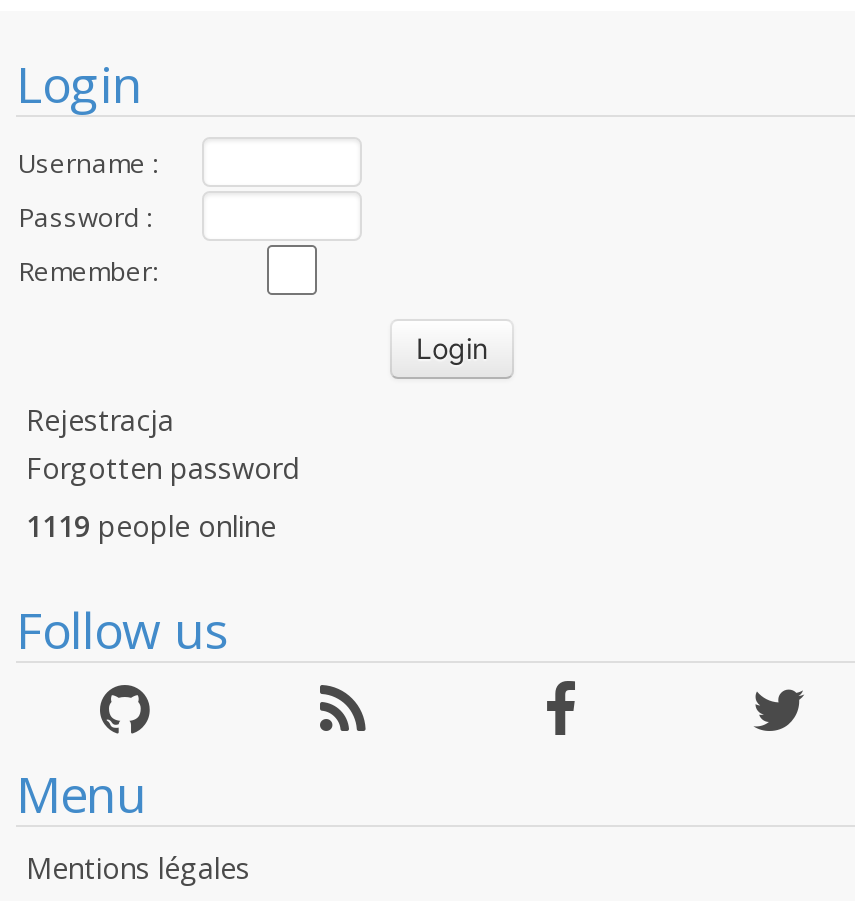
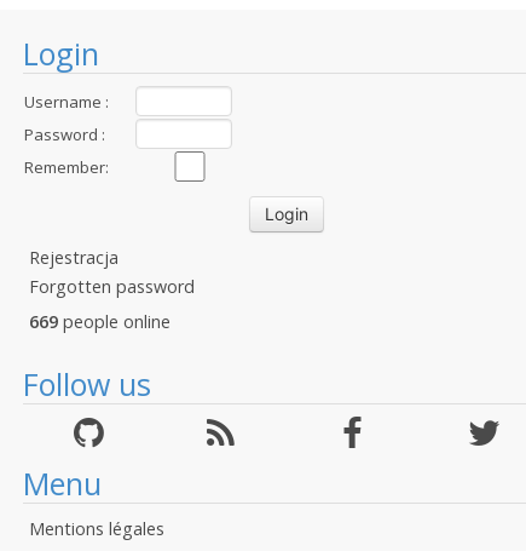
- 1119 people online
+ 669 people online
